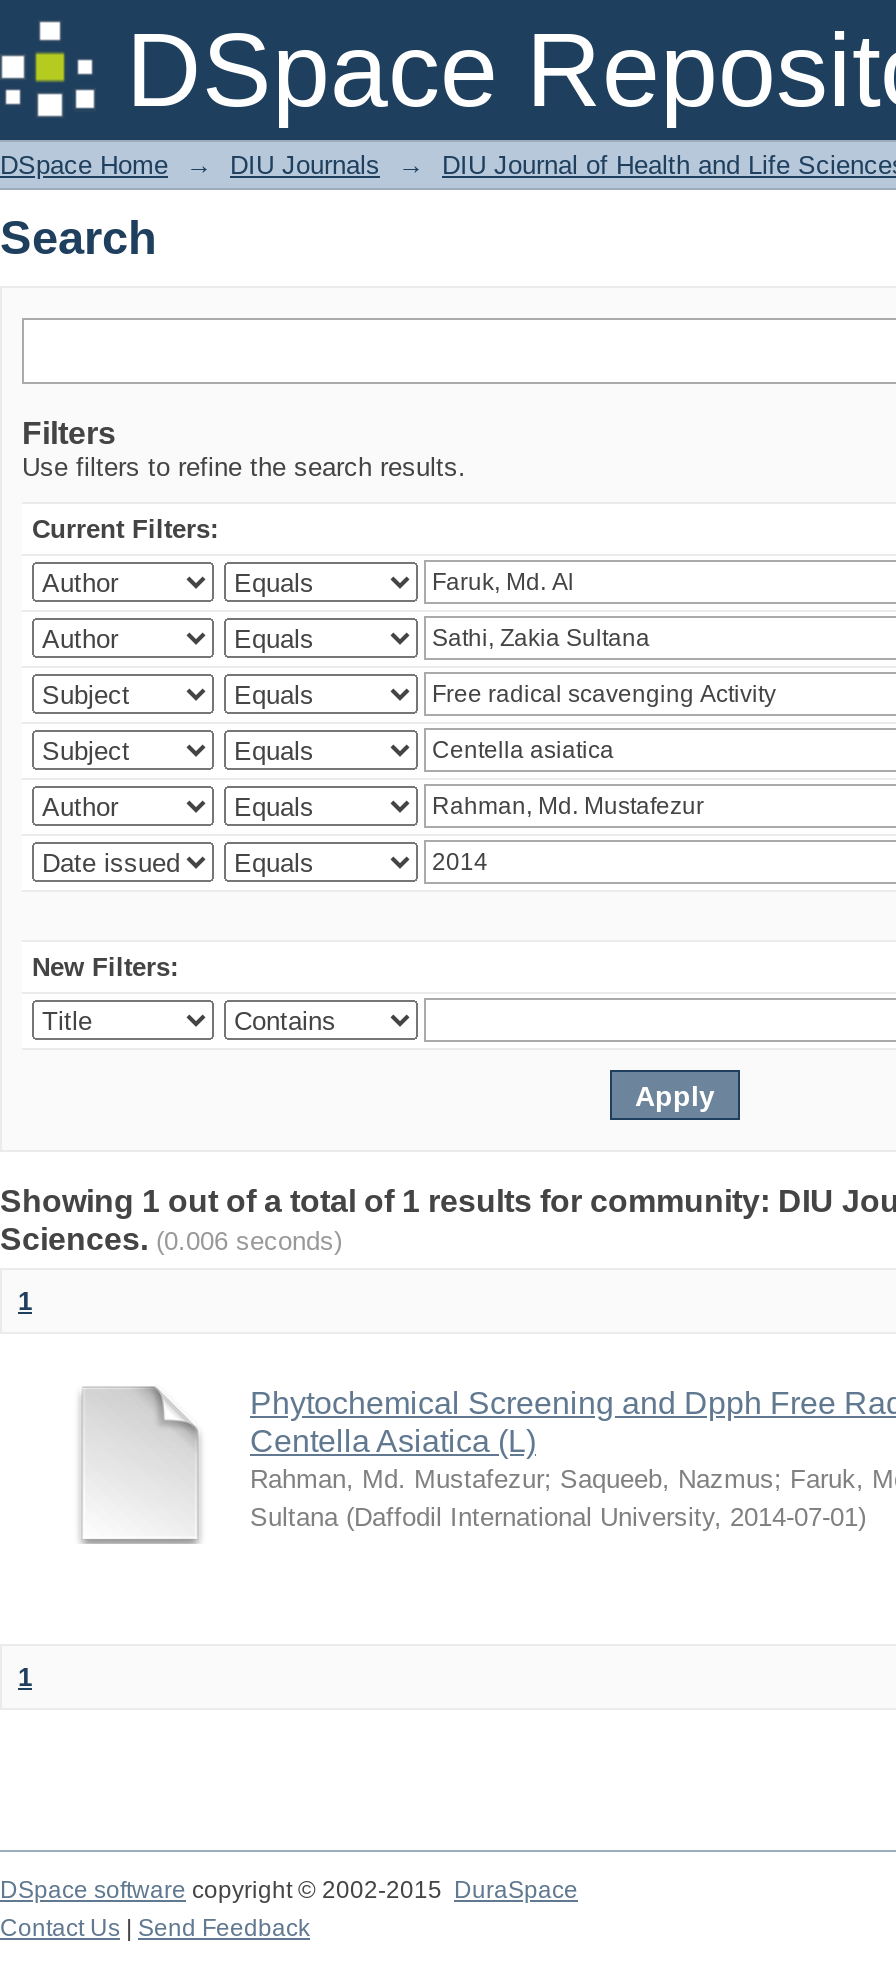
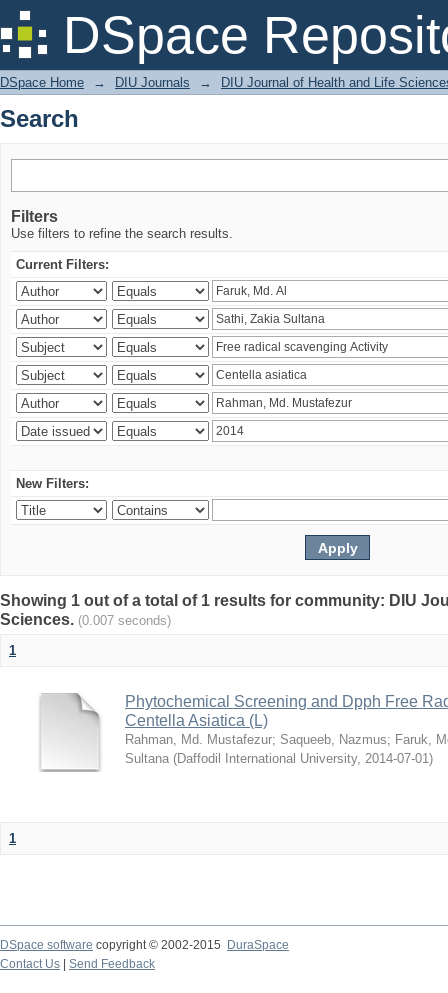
- Sciences. (0.006 seconds)
+ Sciences. (0.007 seconds)
